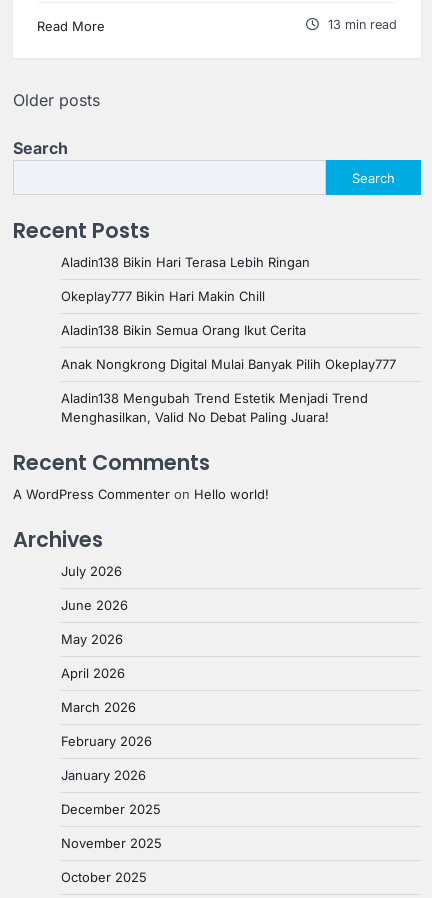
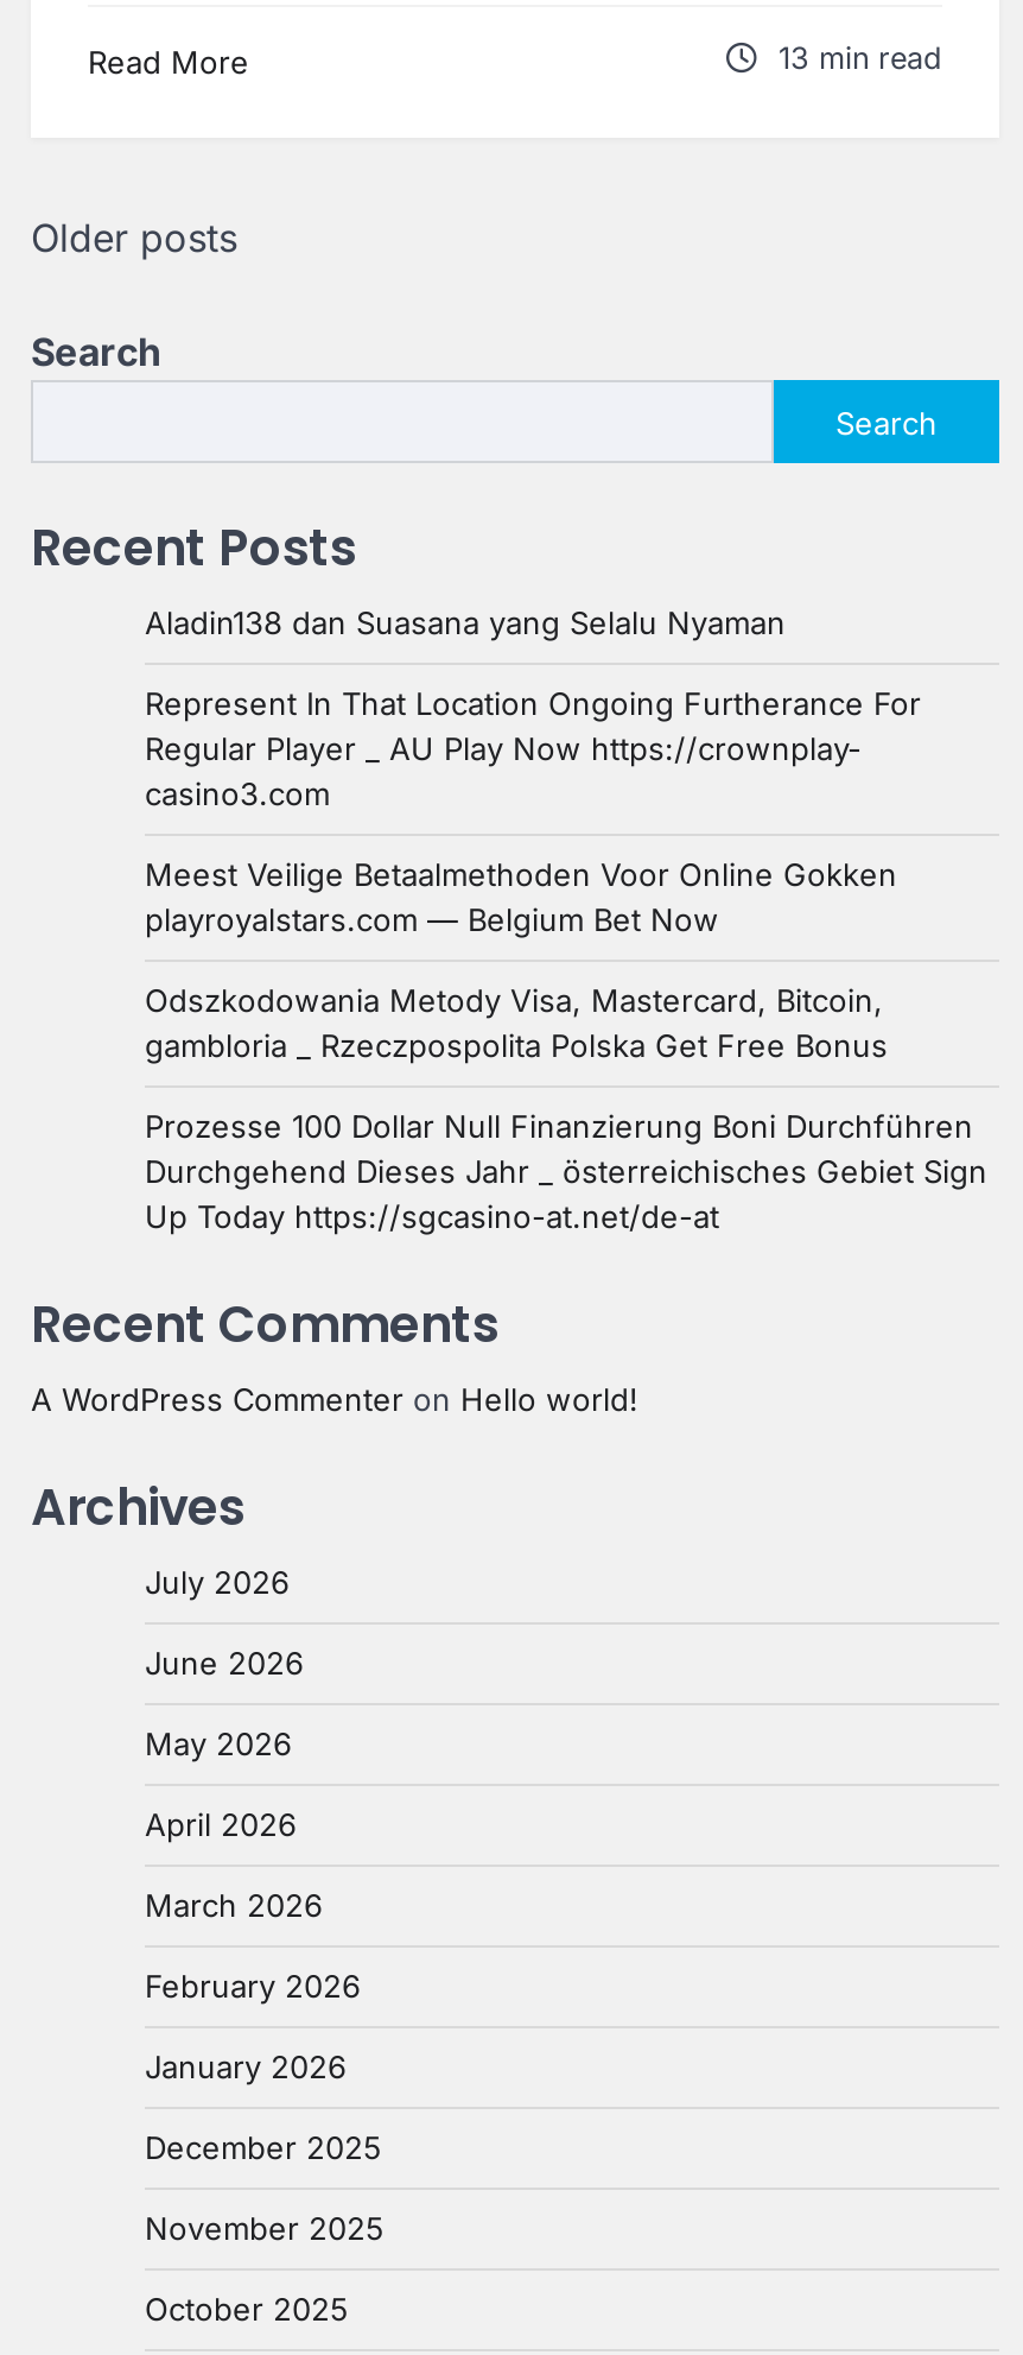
- Aladin138 Bikin Hari Terasa Lebih Ringan
+ Aladin138 dan Suasana yang Selalu Nyaman

- Okeplay777 Bikin Hari Makin Chill
+ Represent In That Location Ongoing Furtherance For
+ Regular Player _ AU Play Now https://crownplay-
+ casino3.com

- Aladin138 Bikin Semua Orang Ikut Cerita
+ Meest Veilige Betaalmethoden Voor Online Gokken
+ playroyalstars.com — Belgium Bet Now

- Anak Nongkrong Digital Mulai Banyak Pilih Okeplay777
+ Odszkodowania Metody Visa, Mastercard, Bitcoin,
+ gambloria _ Rzeczpospolita Polska Get Free Bonus

- Aladin138 Mengubah Trend Estetik Menjadi Trend
- Menghasilkan, Valid No Debat Paling Juara!
+ Prozesse 100 Dollar Null Finanzierung Boni Durchführen
+ Durchgehend Dieses Jahr _ österreichisches Gebiet Sign
+ Up Today https://sgcasino-at.net/de-at
